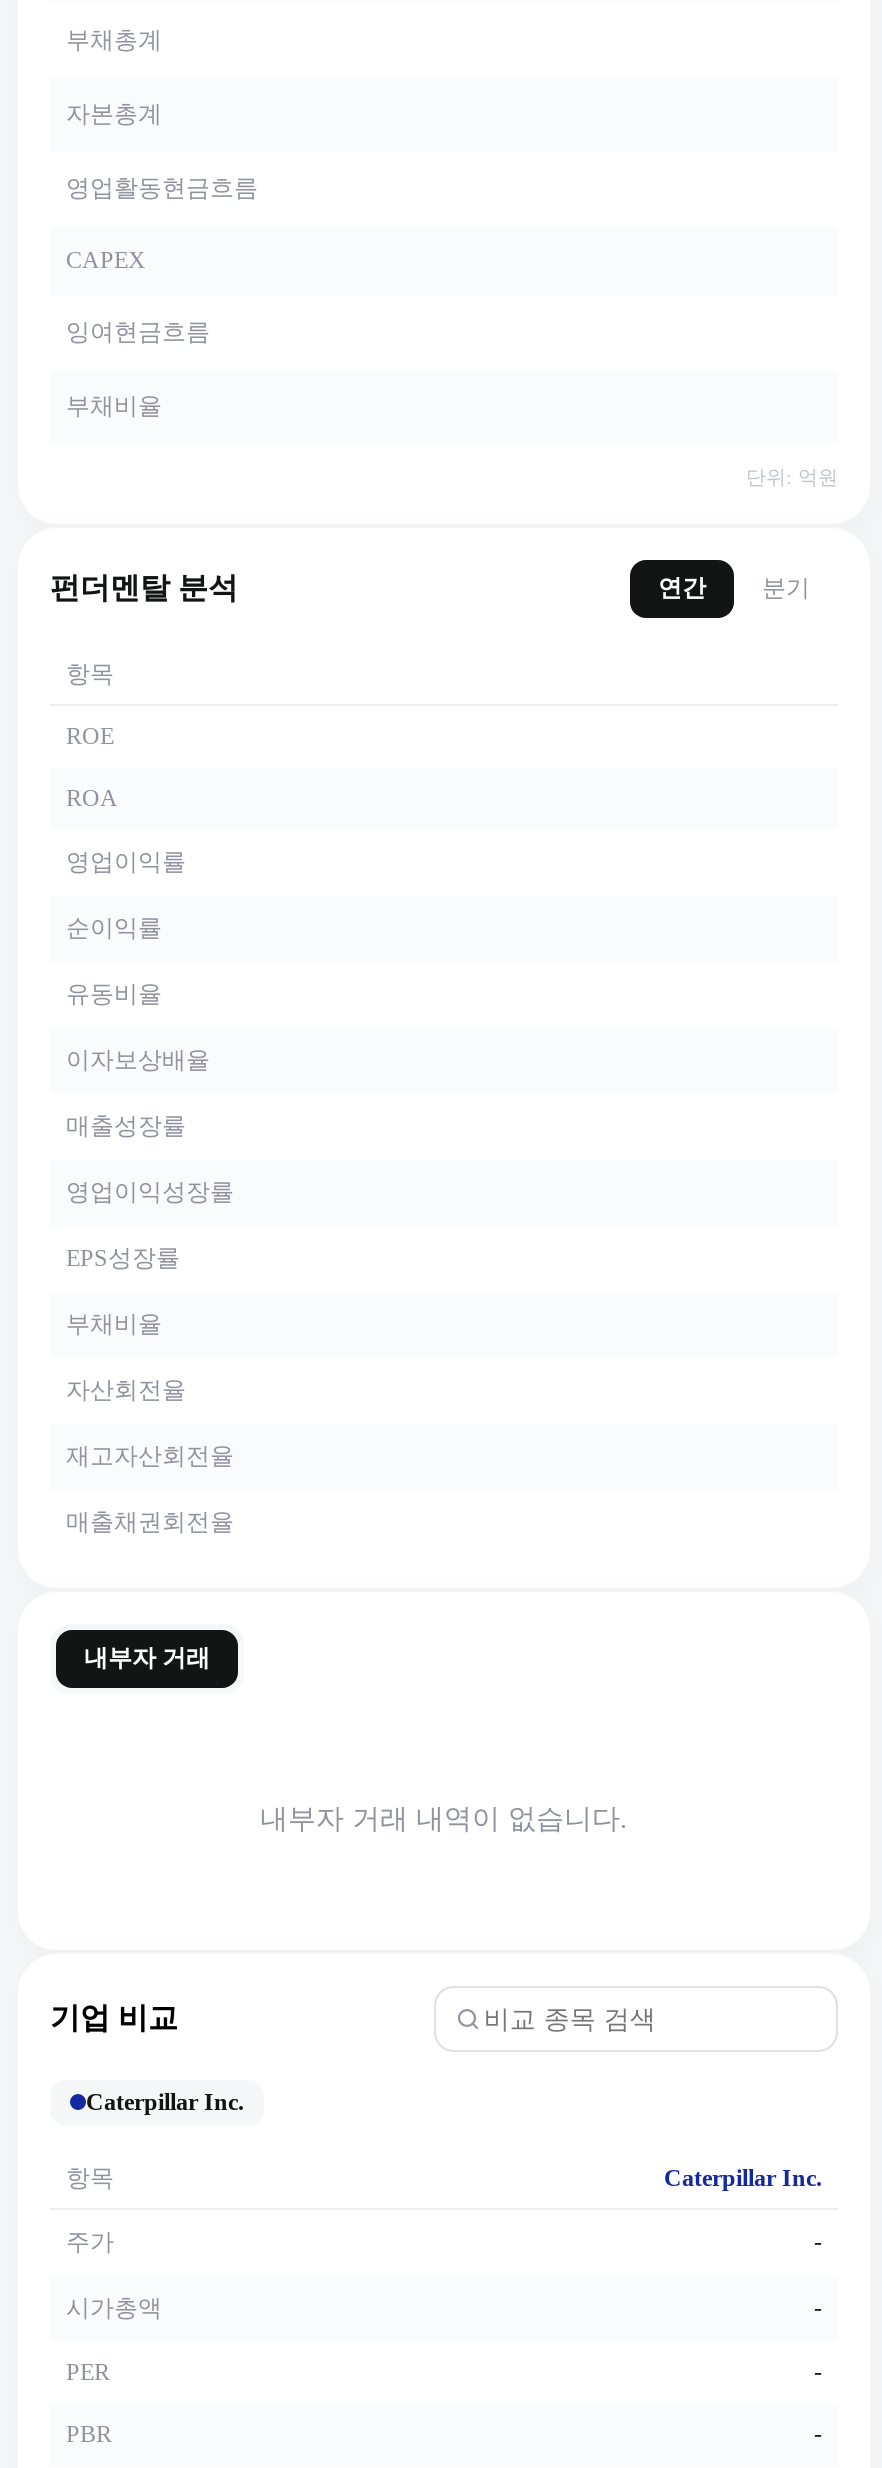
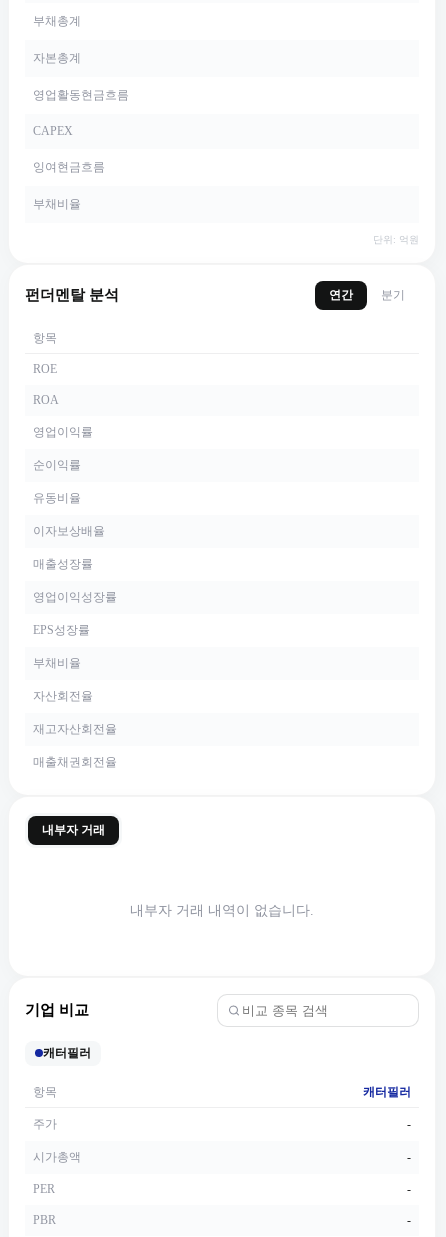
- Caterpillar Inc.
+ 캐터필러

- Caterpillar Inc.
+ 캐터필러
